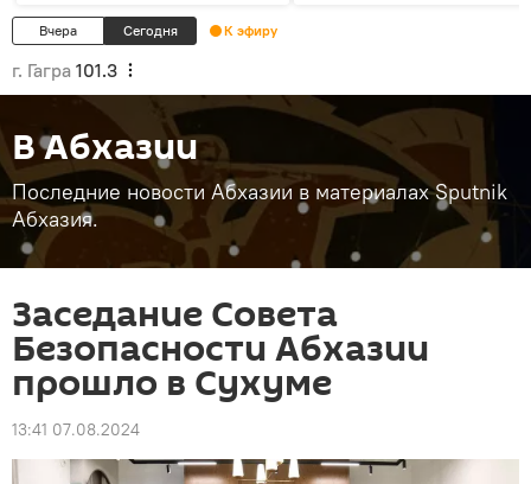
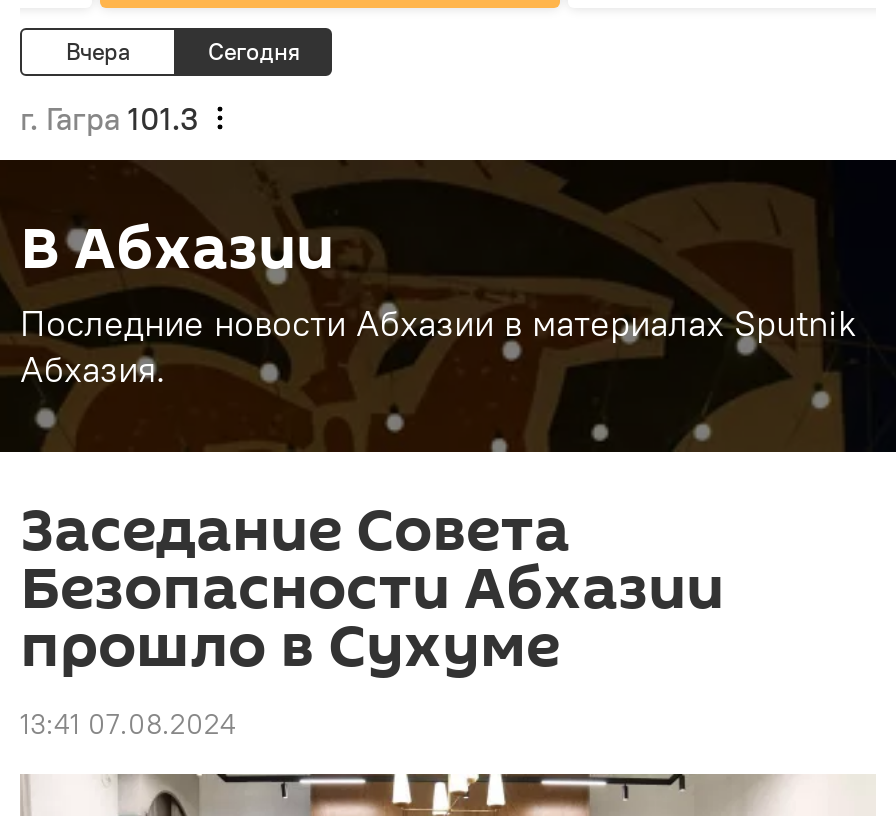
- К эфиру
